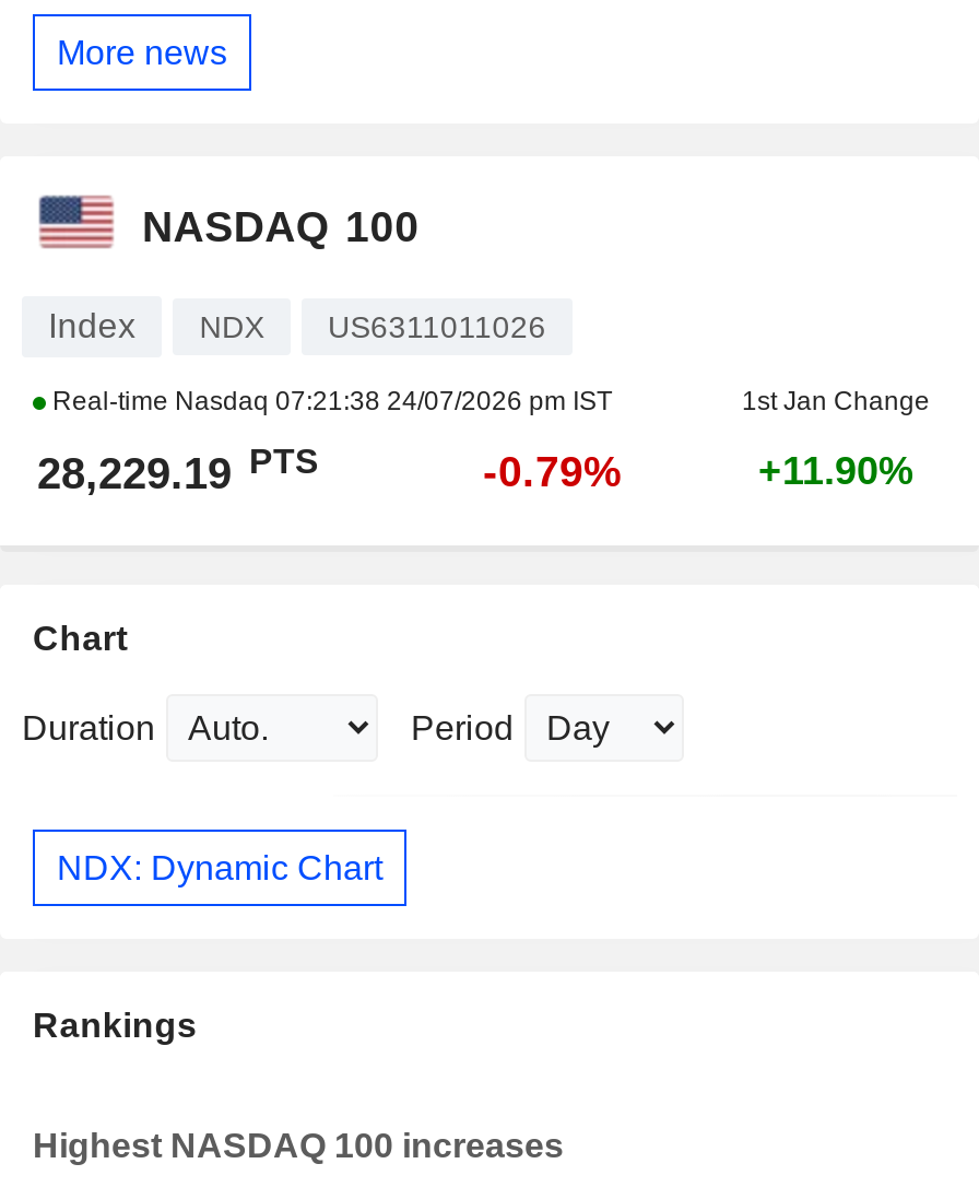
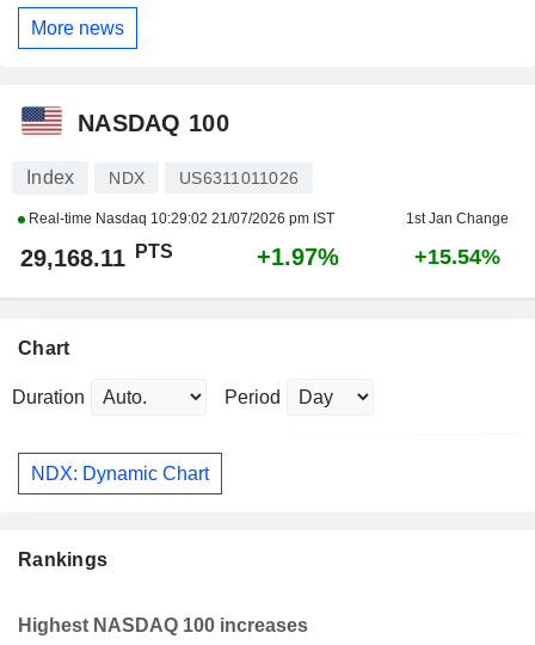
- Real-time Nasdaq 07:21:38 24/07/2026 pm IST
+ Real-time Nasdaq 10:29:02 21/07/2026 pm IST

- 28,229.19 PTS
+ 29,168.11 PTS

- -0.79%
+ +1.97%

- +11.90%
+ +15.54%
